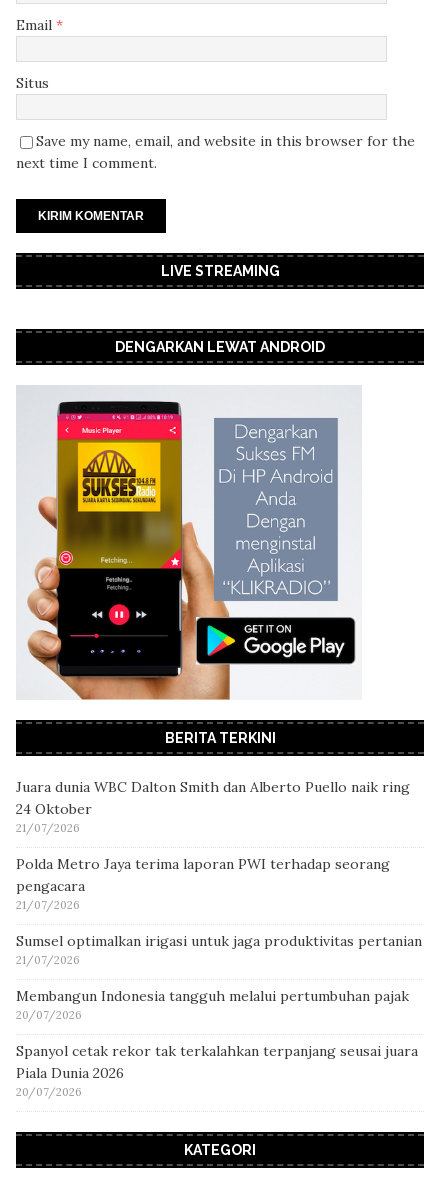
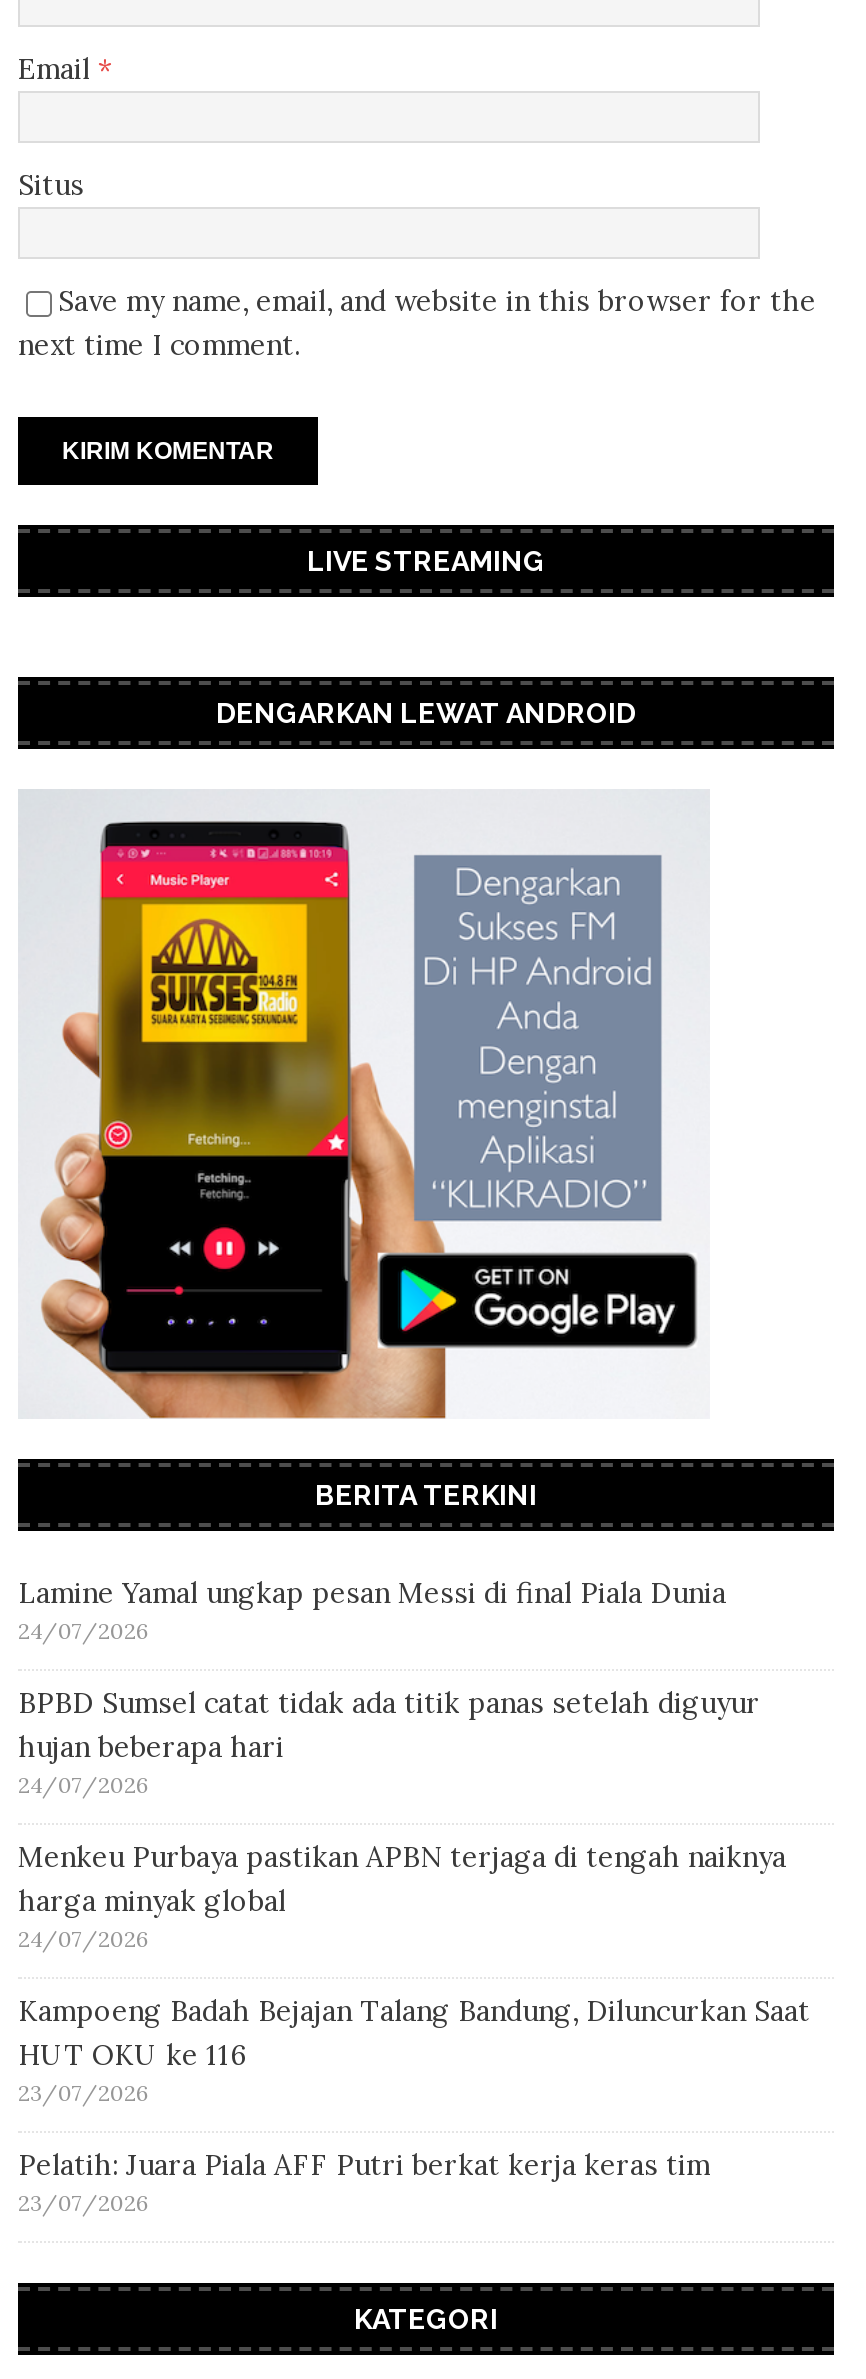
- Juara dunia WBC Dalton Smith dan Alberto Puello naik ring
- 24 Oktober
- 21/07/2026
+ Lamine Yamal ungkap pesan Messi di final Piala Dunia
+ 24/07/2026

- Polda Metro Jaya terima laporan PWI terhadap seorang
- pengacara
- 21/07/2026
+ BPBD Sumsel catat tidak ada titik panas setelah diguyur
+ hujan beberapa hari
+ 24/07/2026

- Sumsel optimalkan irigasi untuk jaga produktivitas pertanian
- 21/07/2026
+ Menkeu Purbaya pastikan APBN terjaga di tengah naiknya
+ harga minyak global
+ 24/07/2026

- Membangun Indonesia tangguh melalui pertumbuhan pajak
- 20/07/2026
+ Kampoeng Badah Bejajan Talang Bandung, Diluncurkan Saat
+ HUT OKU ke 116
+ 23/07/2026

- Spanyol cetak rekor tak terkalahkan terpanjang seusai juara
- Piala Dunia 2026
- 20/07/2026
+ Pelatih: Juara Piala AFF Putri berkat kerja keras tim
+ 23/07/2026
